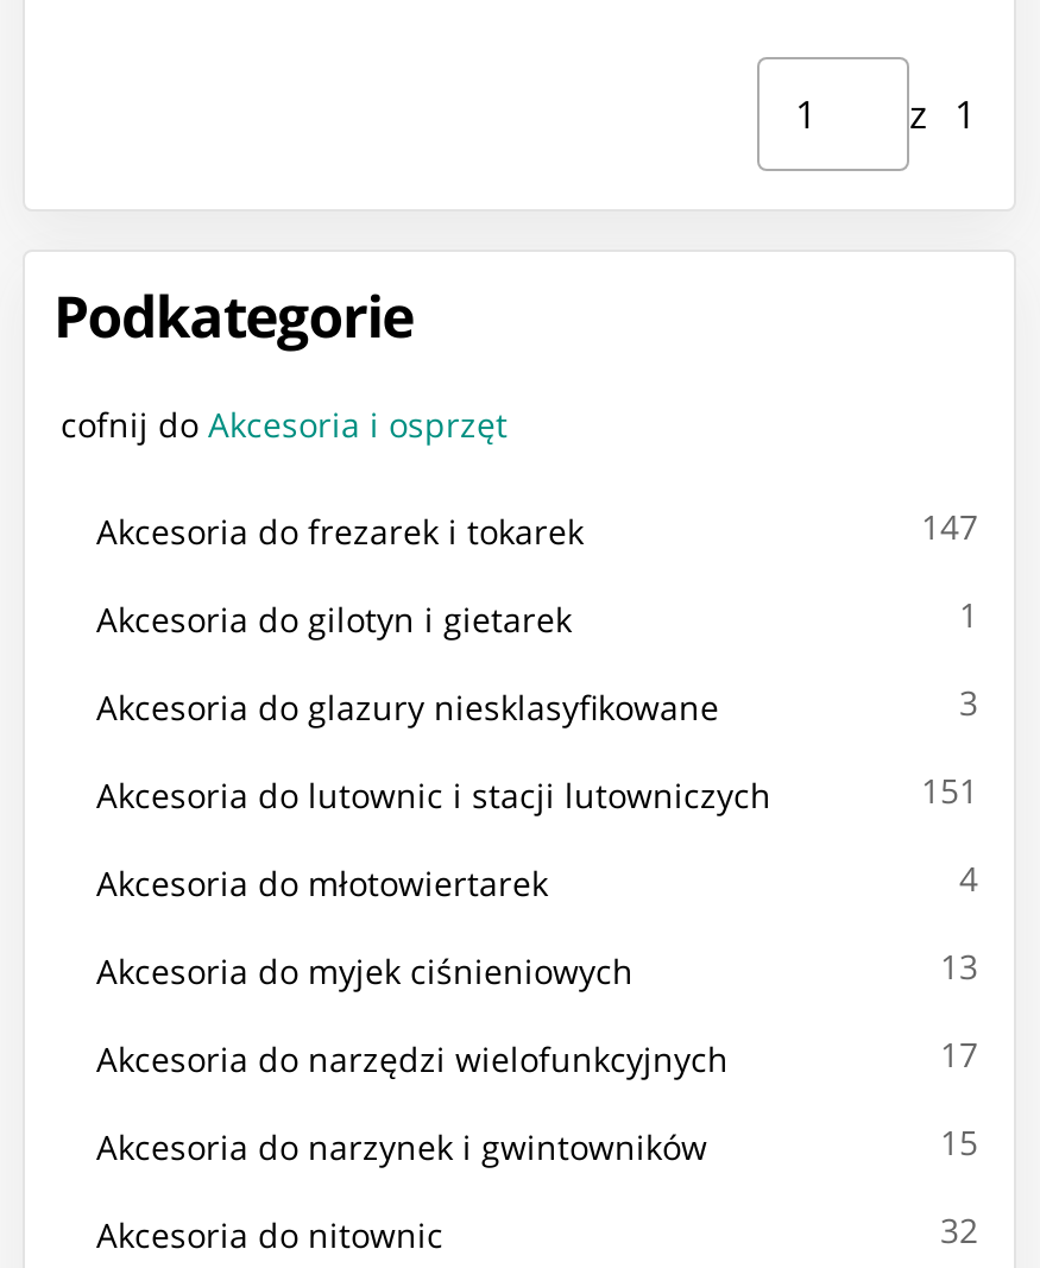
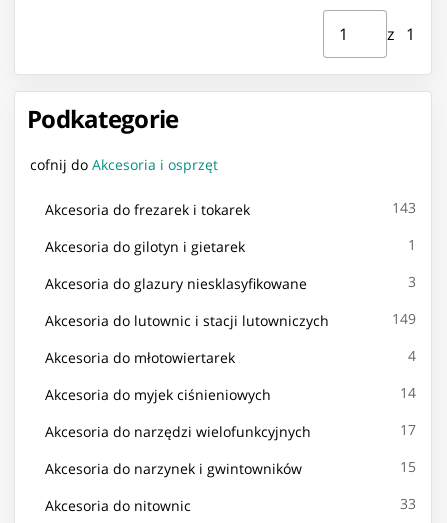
- 147
+ 143

- 151
+ 149

- 13
+ 14

- 32
+ 33
